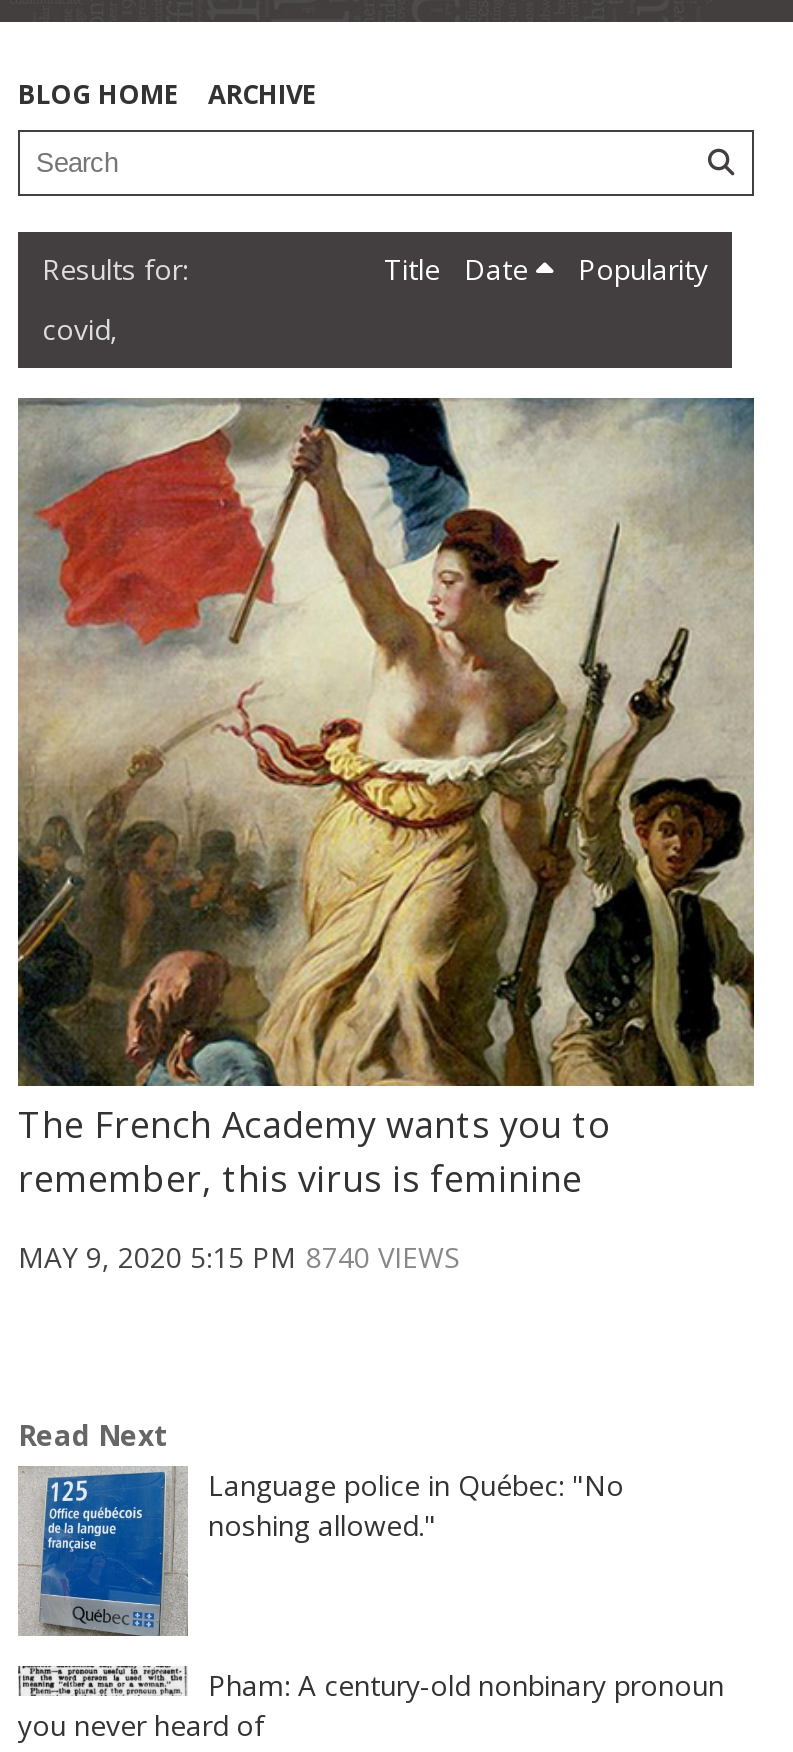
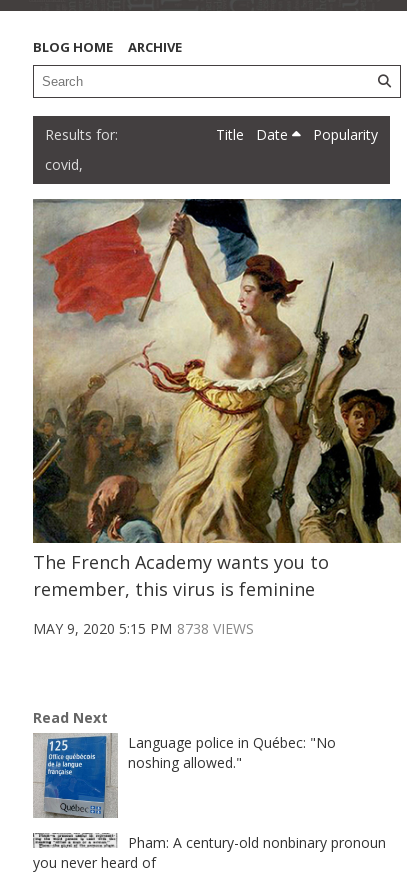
- MAY 9, 2020 5:15 PM 8740 VIEWS
+ MAY 9, 2020 5:15 PM 8738 VIEWS
